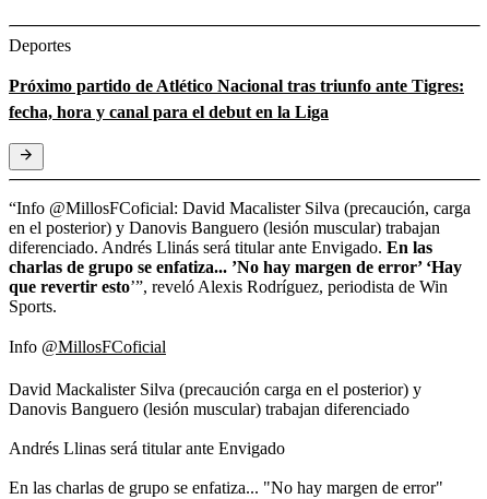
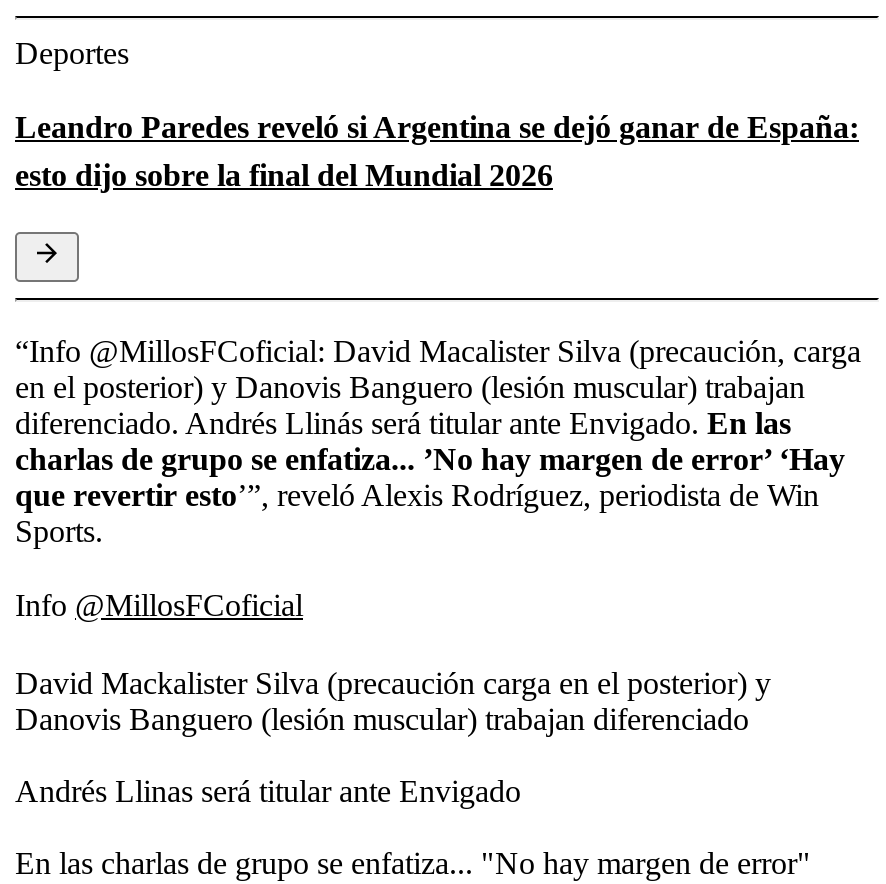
- Próximo partido de Atlético Nacional tras triunfo ante Tigres:
- fecha, hora y canal para el debut en la Liga
+ Leandro Paredes reveló si Argentina se dejó ganar de España:
+ esto dijo sobre la final del Mundial 2026
